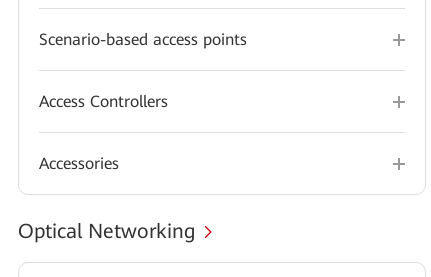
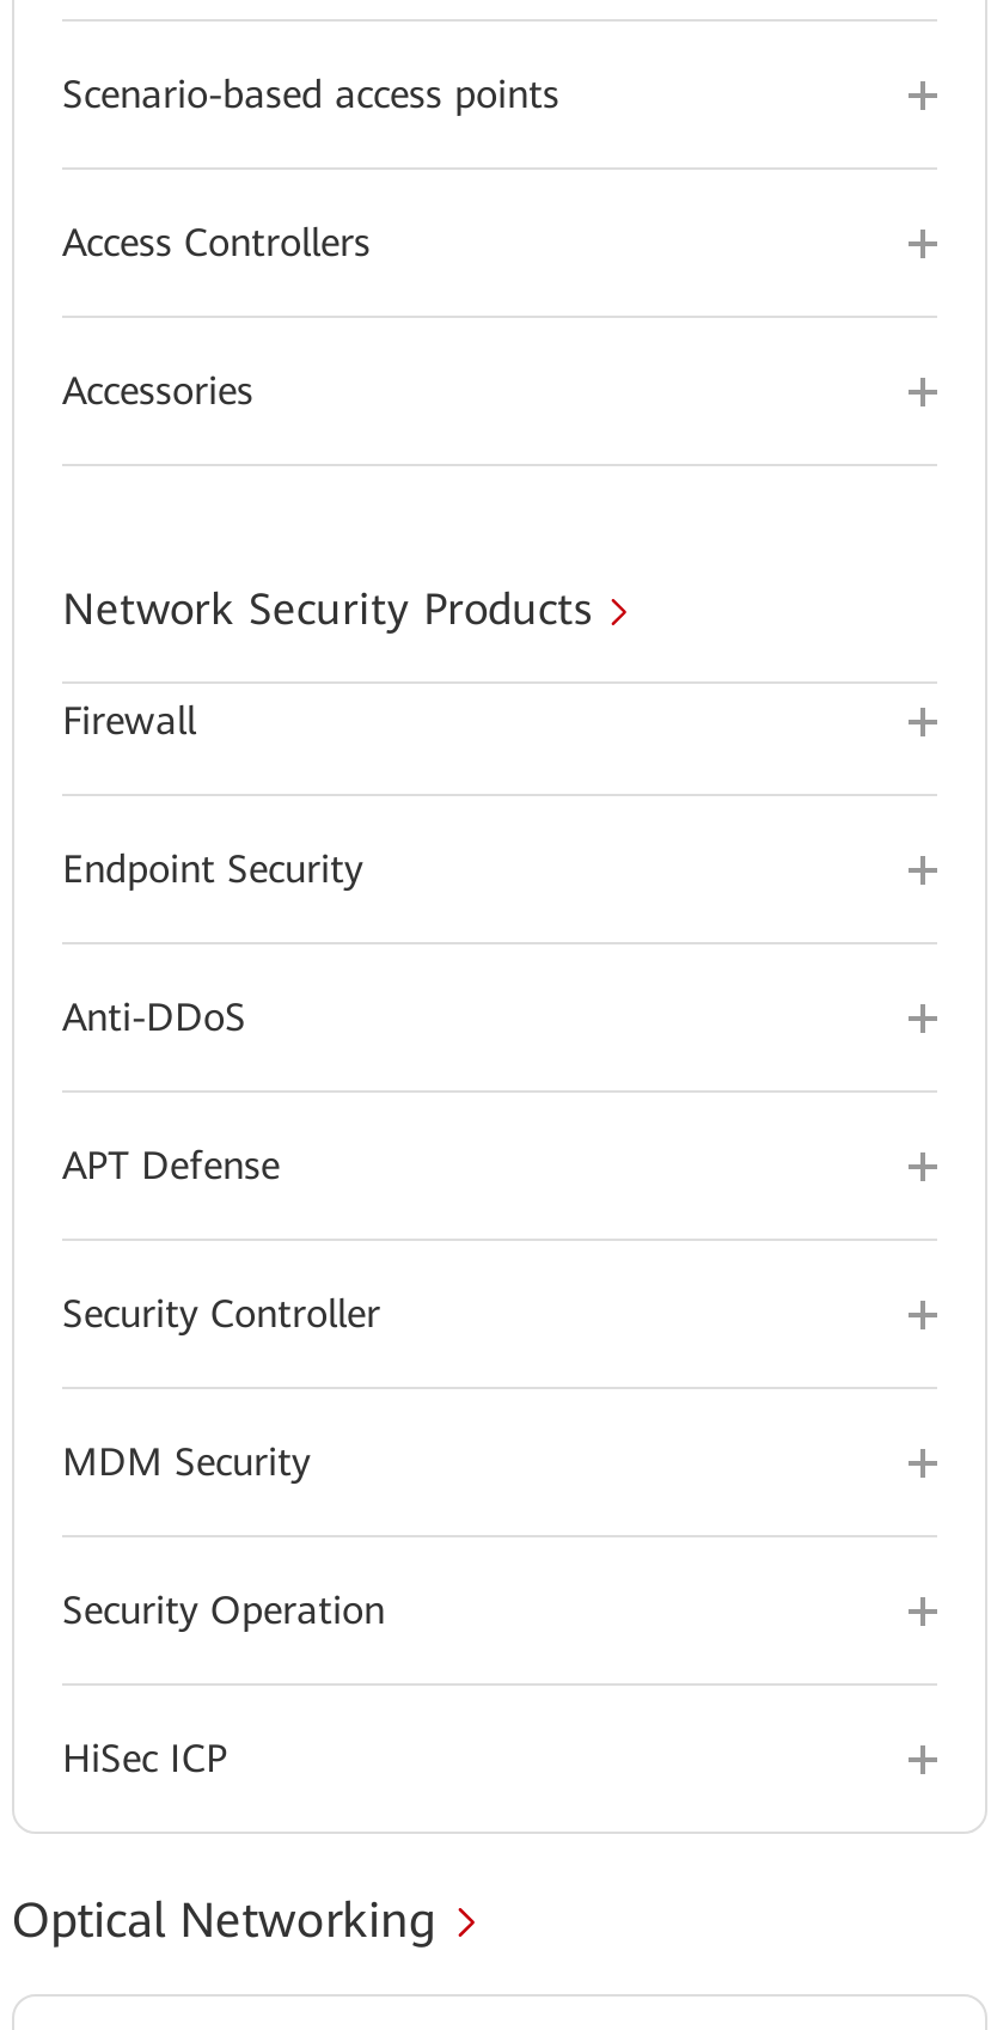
+ Network Security Products
+ Firewall
+ Endpoint Security
+ Anti-DDoS
+ APT Defense
+ Security Controller
+ MDM Security
+ Security Operation
+ HiSec ICP
